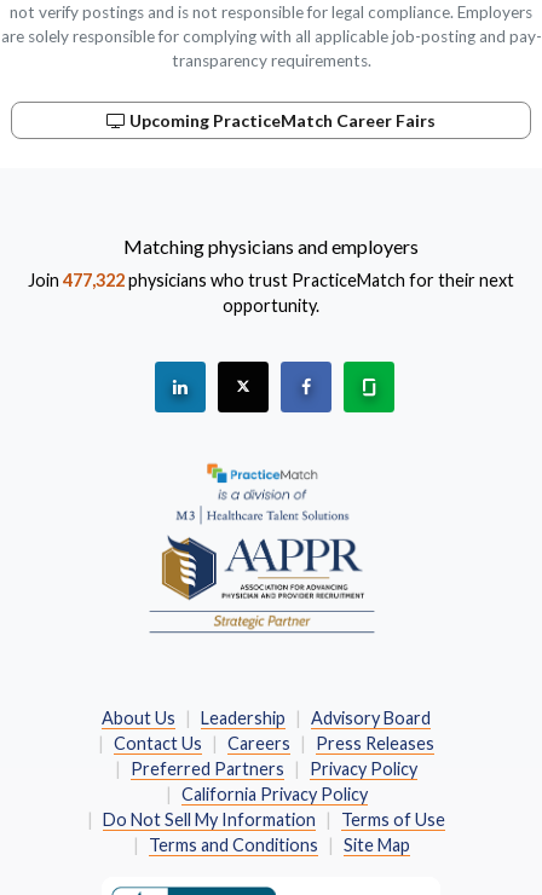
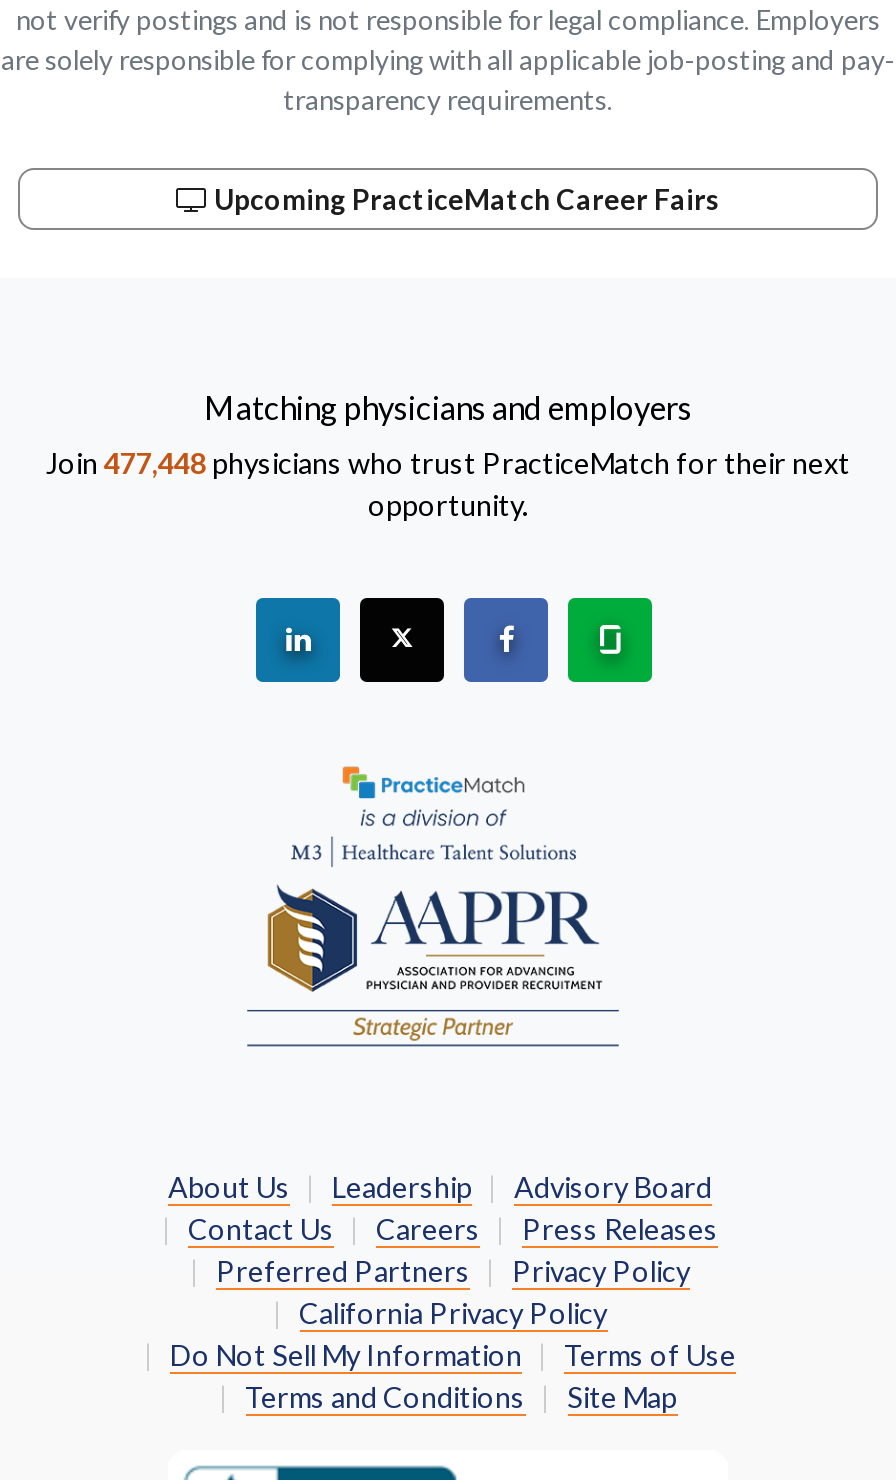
- Join 477,322 physicians who trust PracticeMatch for their next
+ Join 477,448 physicians who trust PracticeMatch for their next
